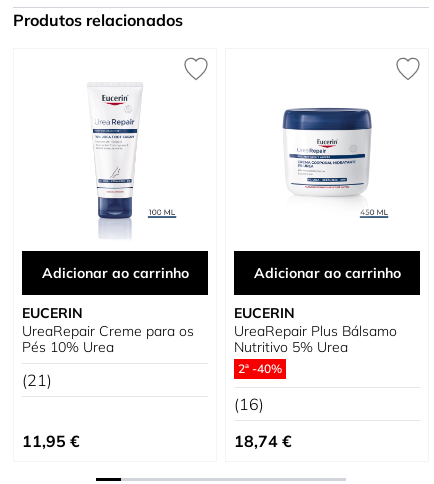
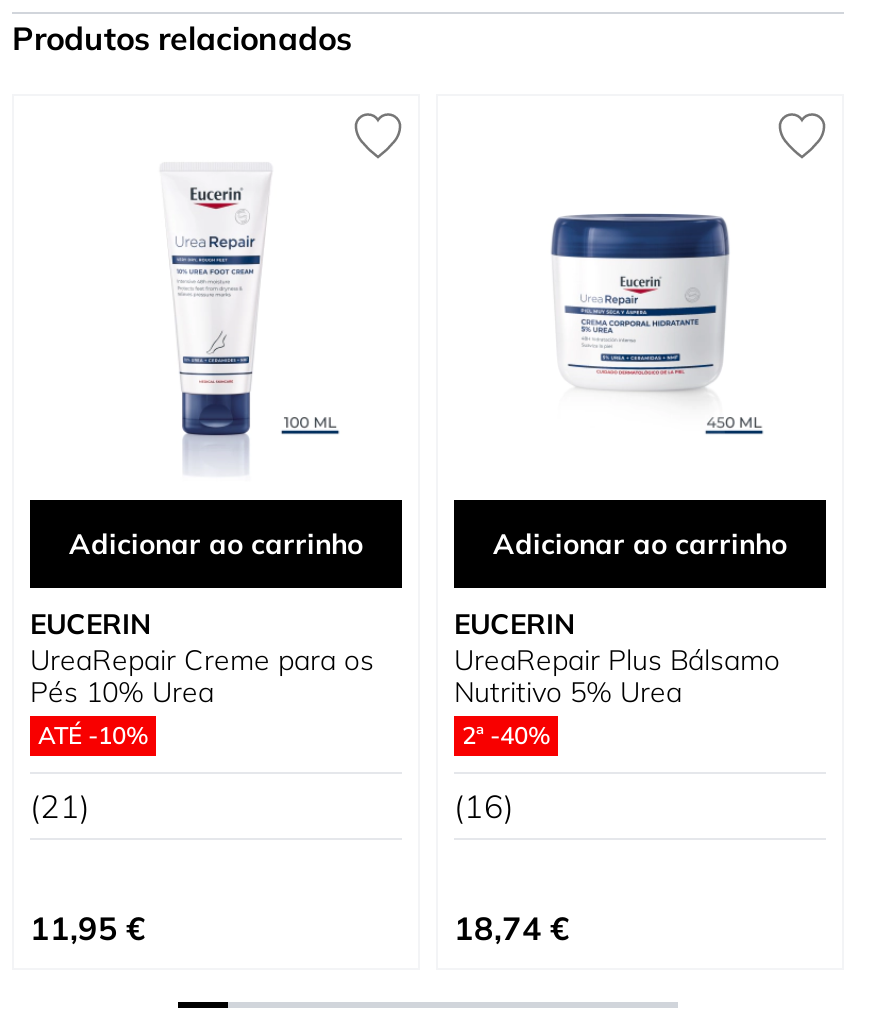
+ ATÉ -10%
